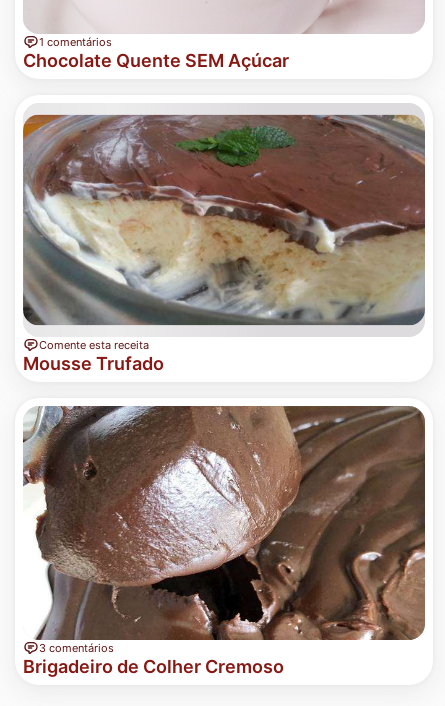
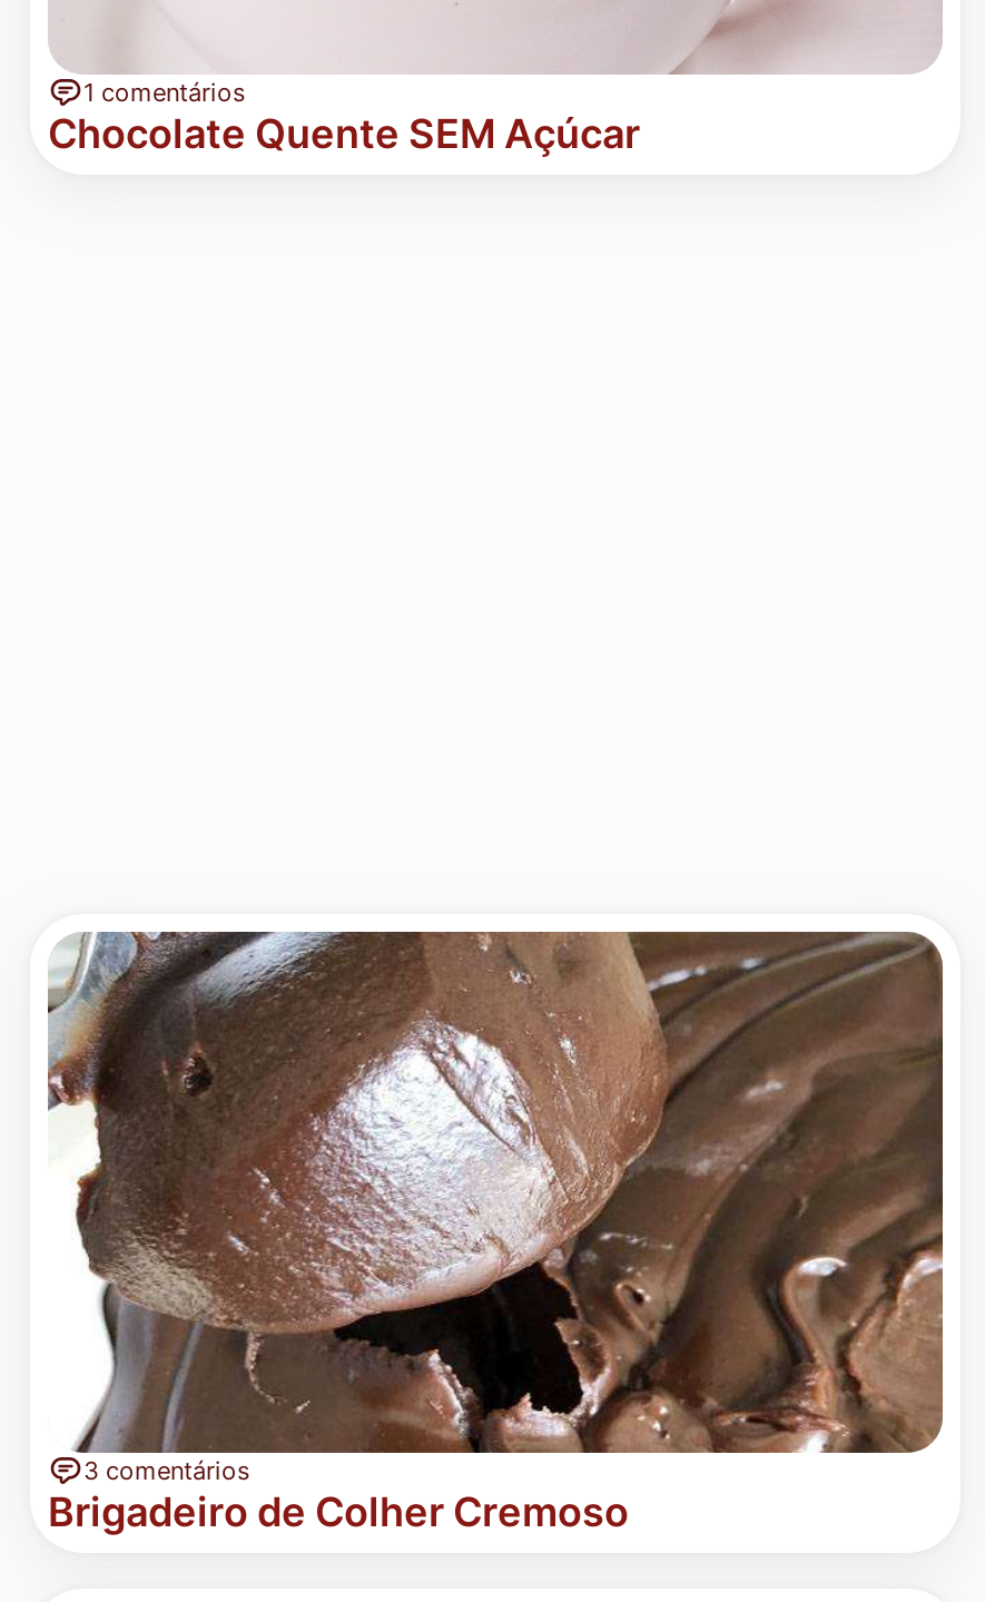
- [image]
- Comente esta receita
- Mousse Trufado
